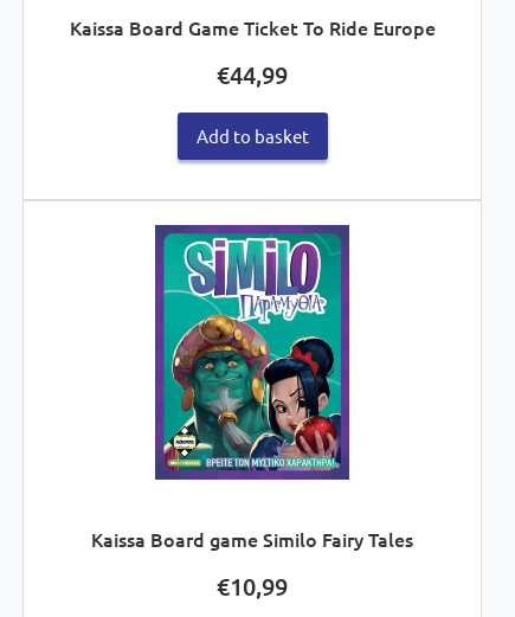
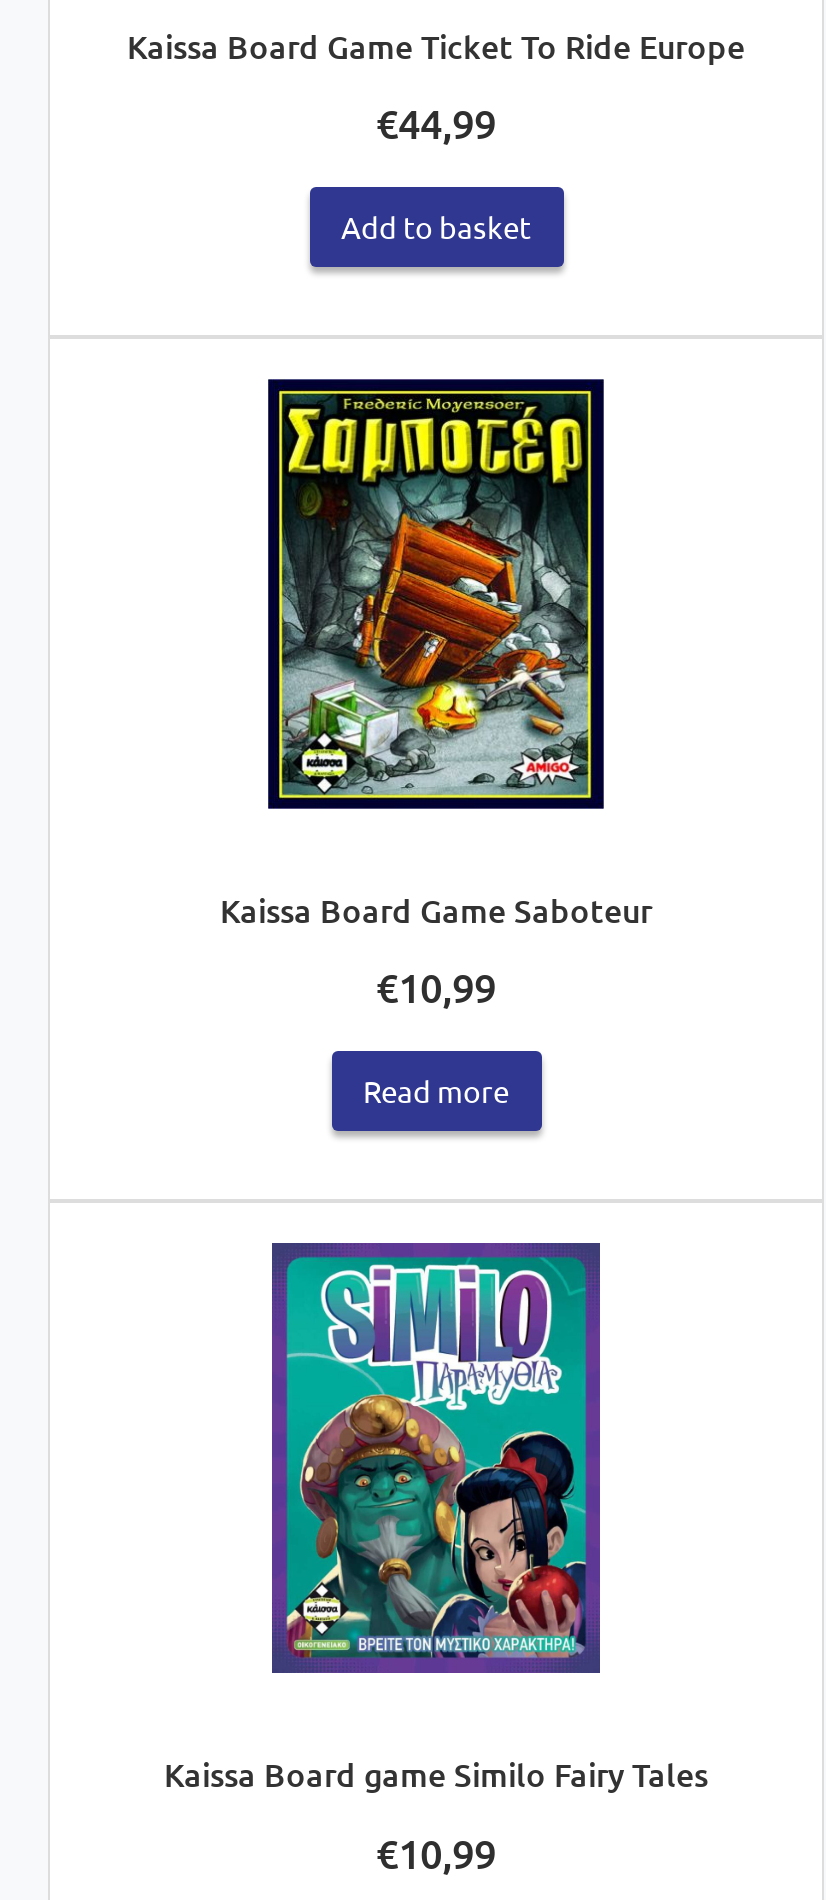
+ [image]
+ Kaissa Board Game Saboteur
+ €10,99
+ Read more
